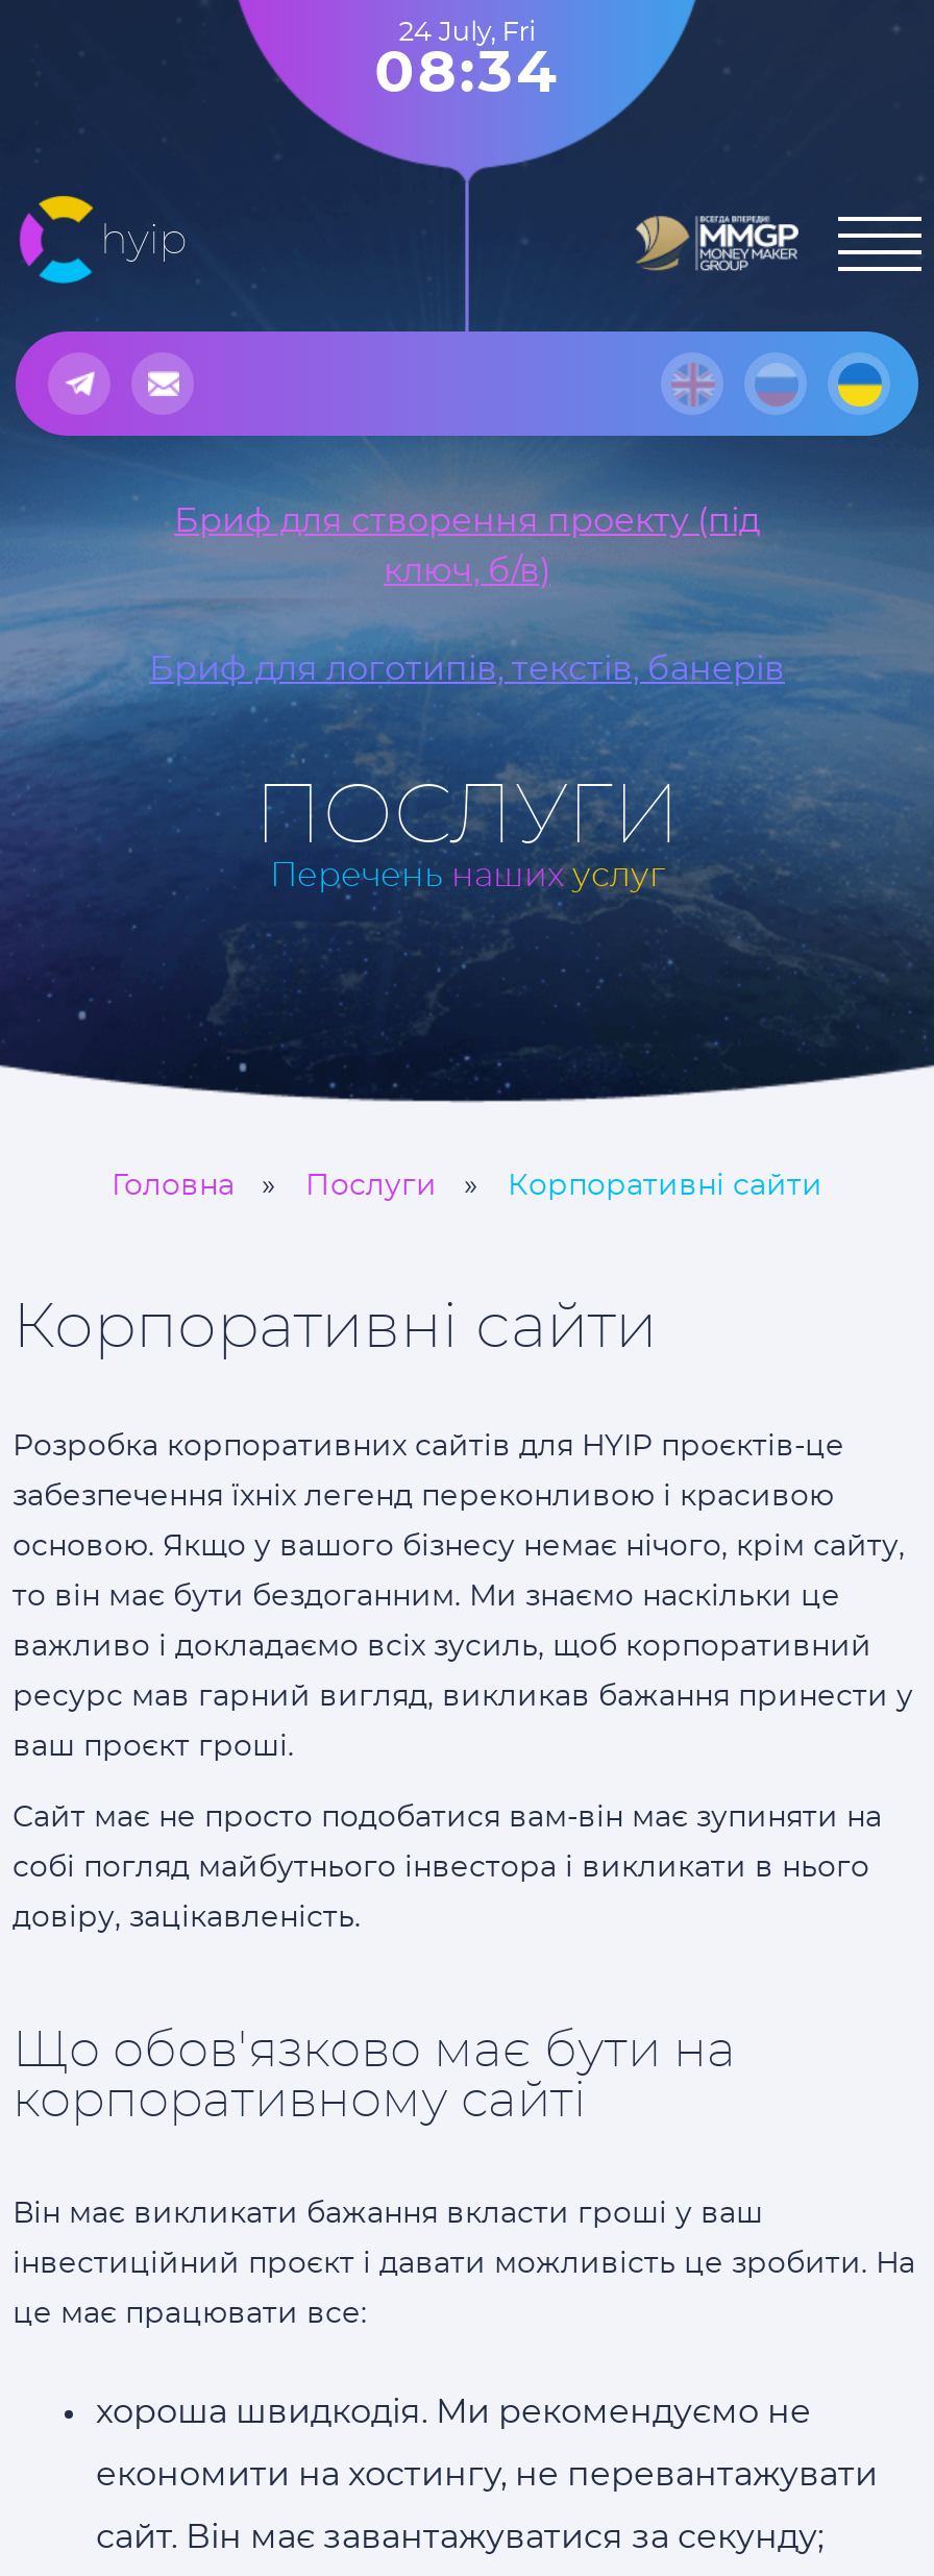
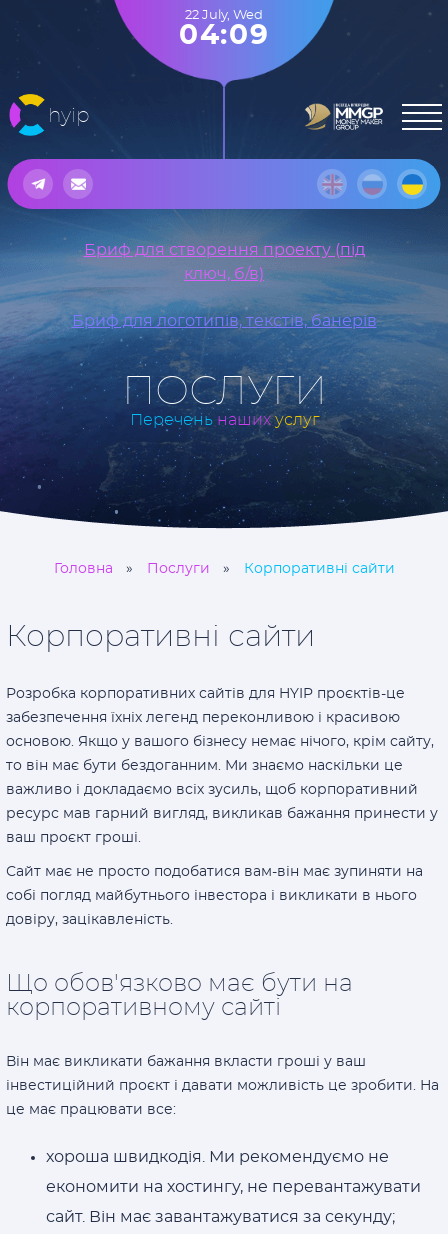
- 24 July, Fri
+ 22 July, Wed

- 08:34
+ 04:09
